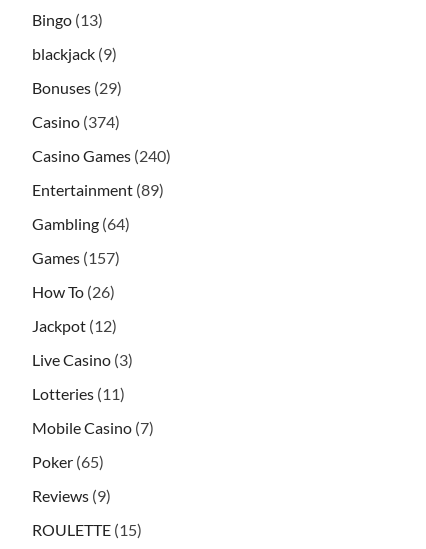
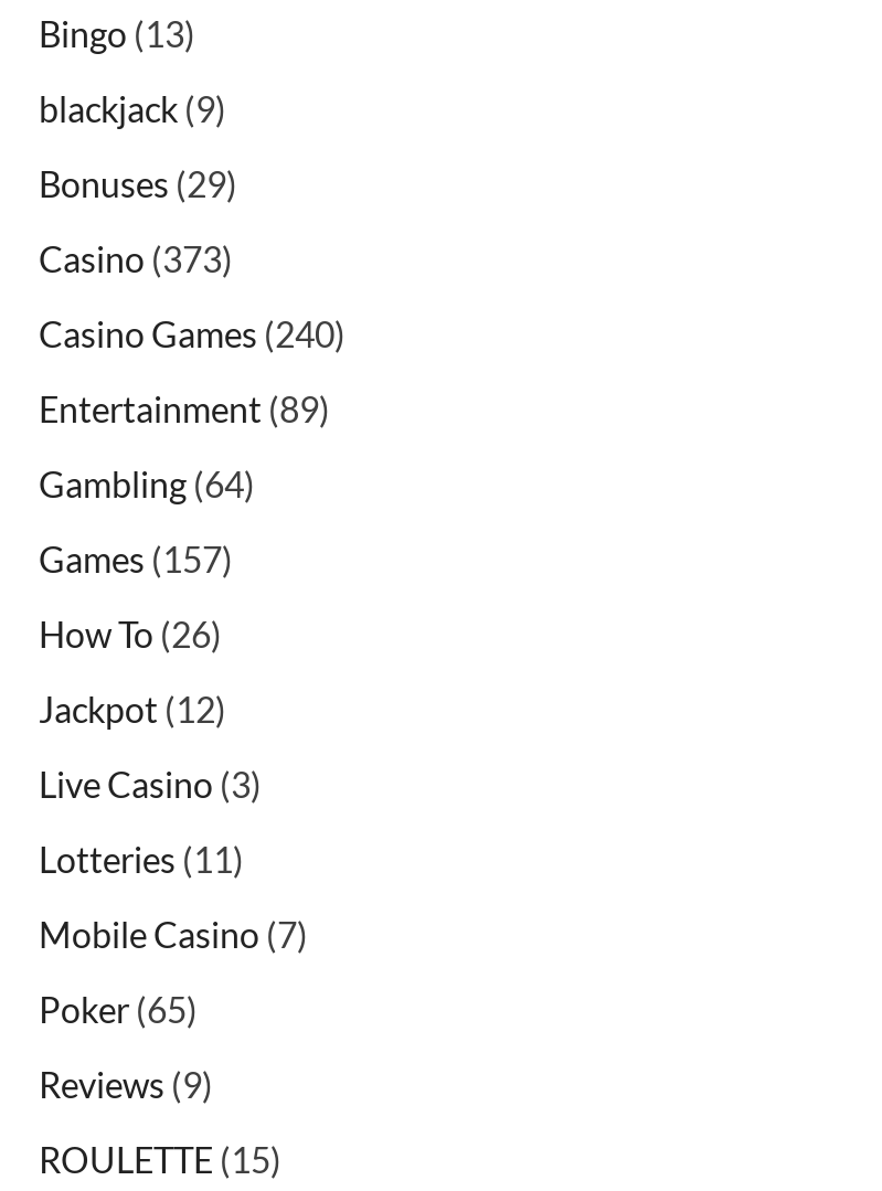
- Casino (374)
+ Casino (373)
